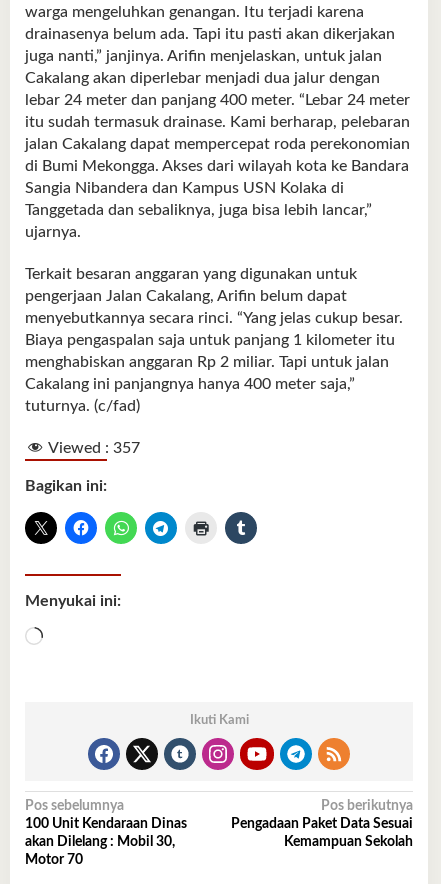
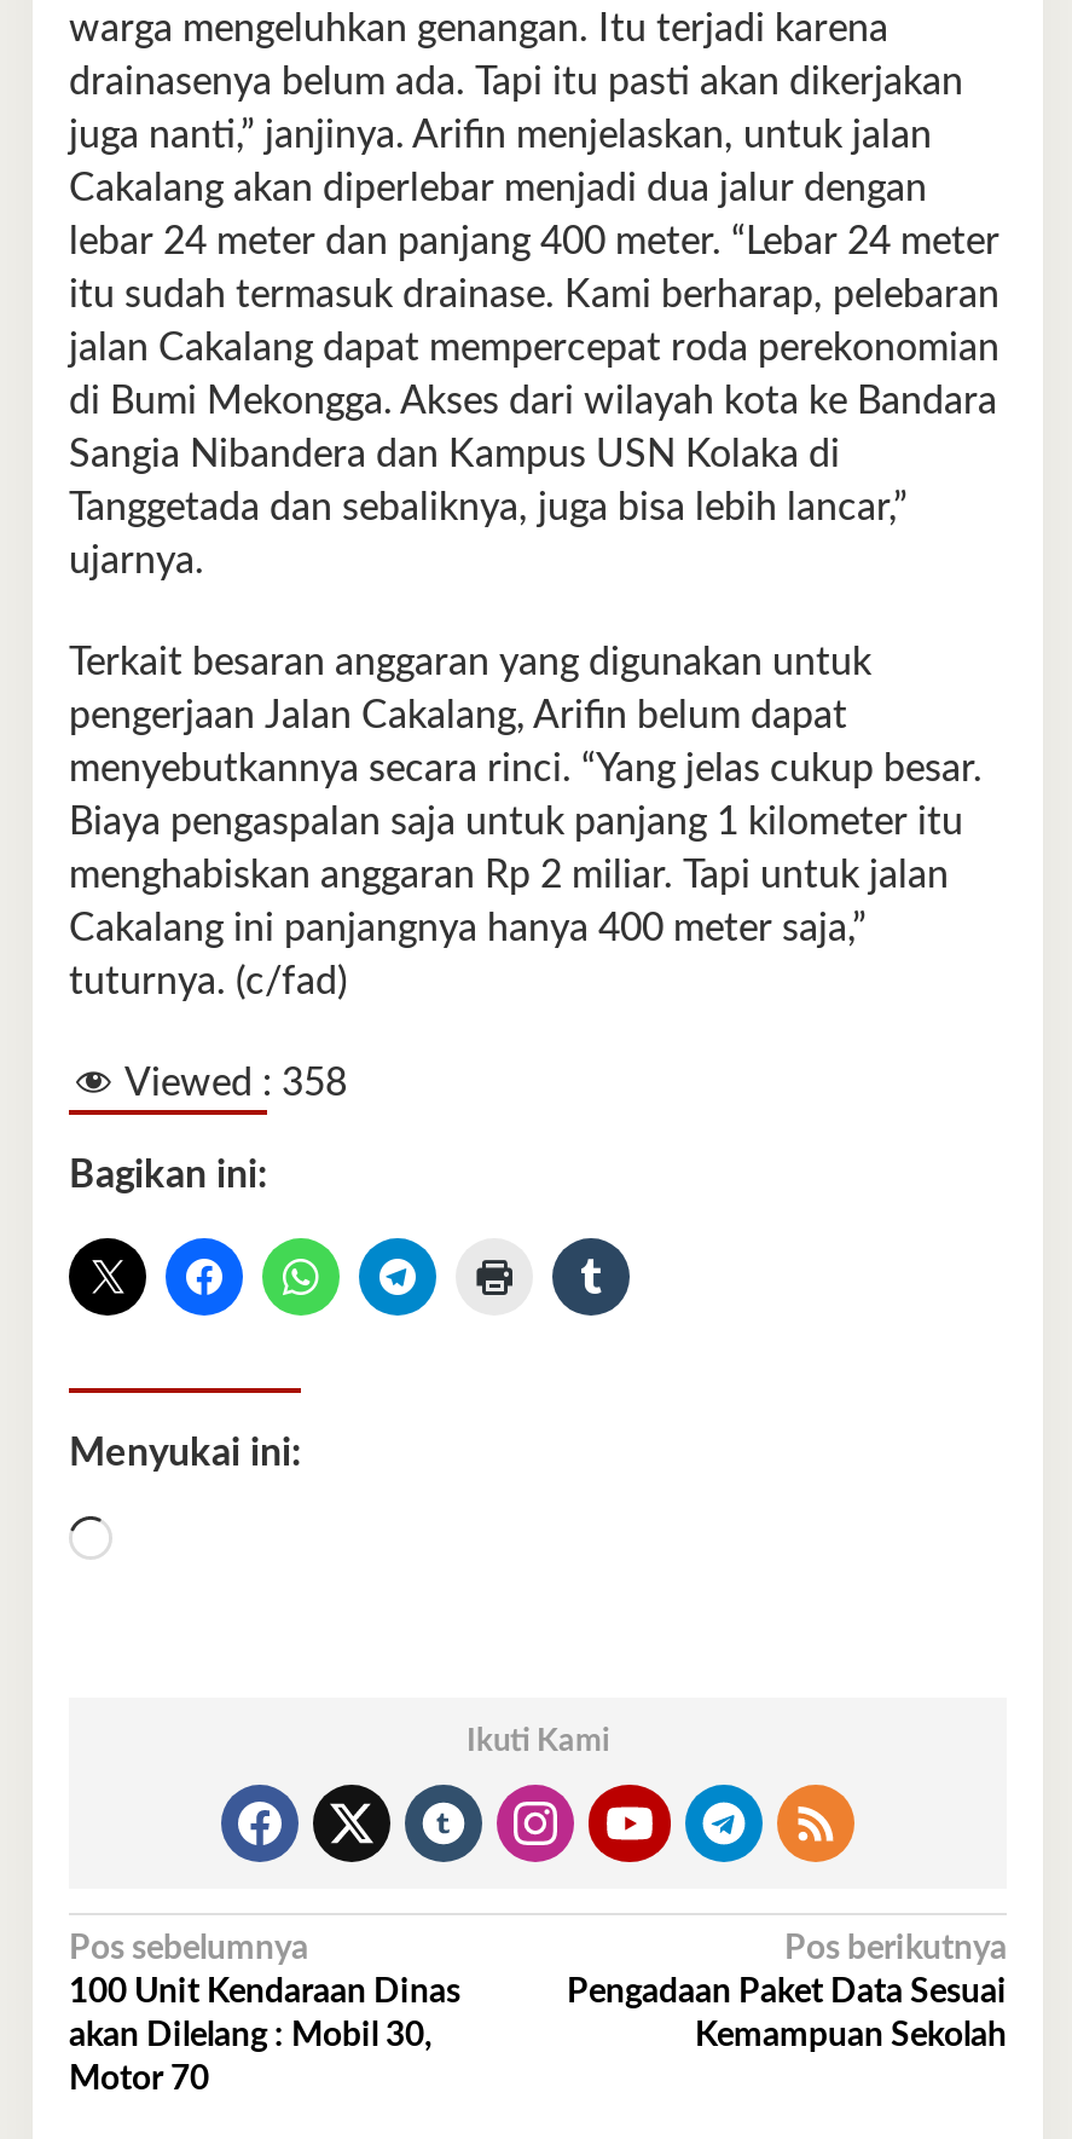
- Viewed : 357
+ Viewed : 358
